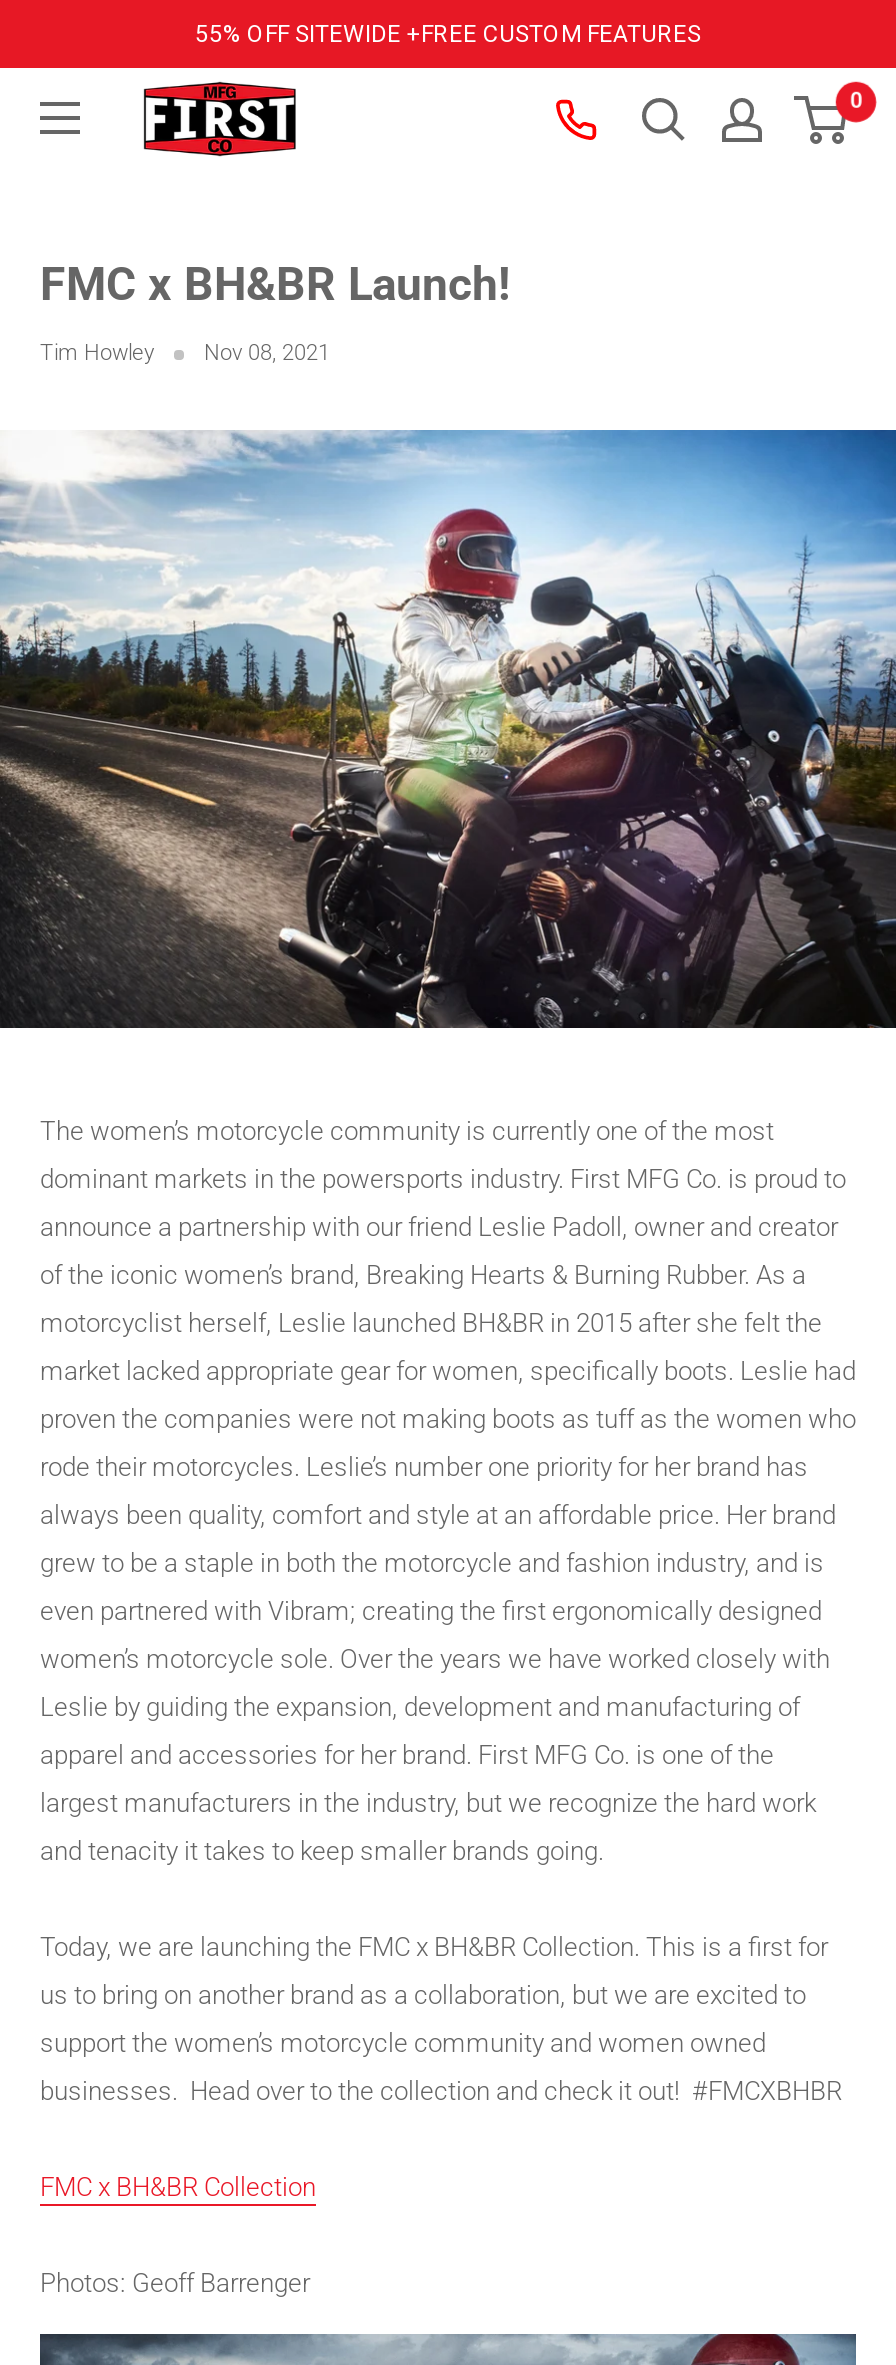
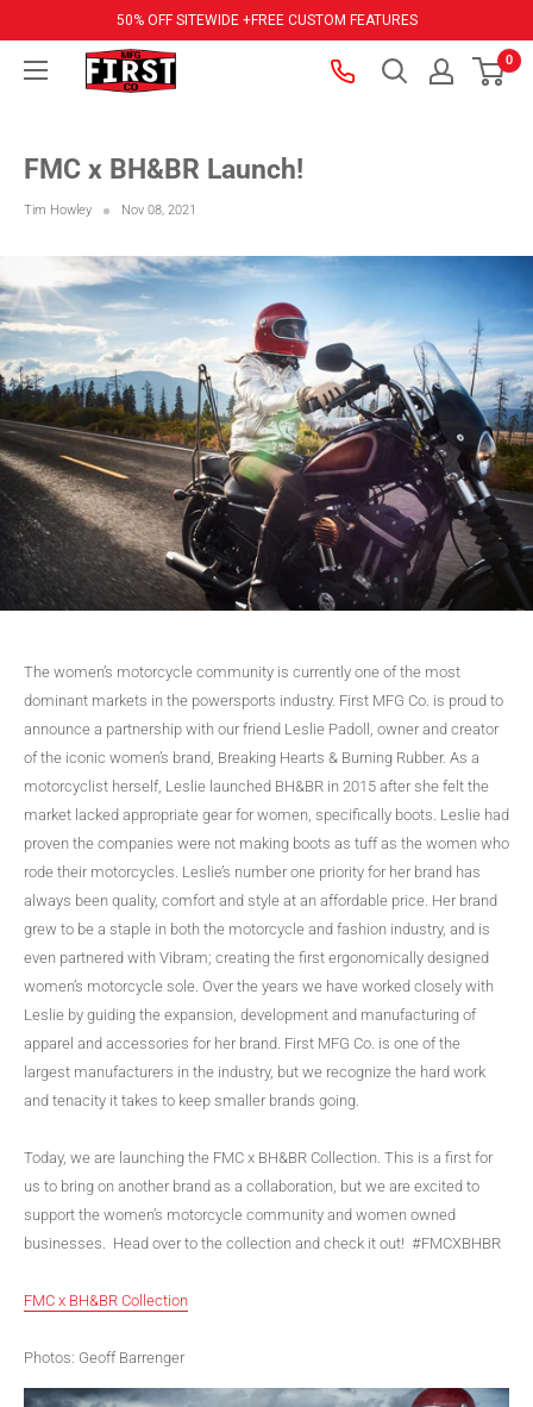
- 55% OFF SITEWIDE +FREE CUSTOM FEATURES
+ 50% OFF SITEWIDE +FREE CUSTOM FEATURES
